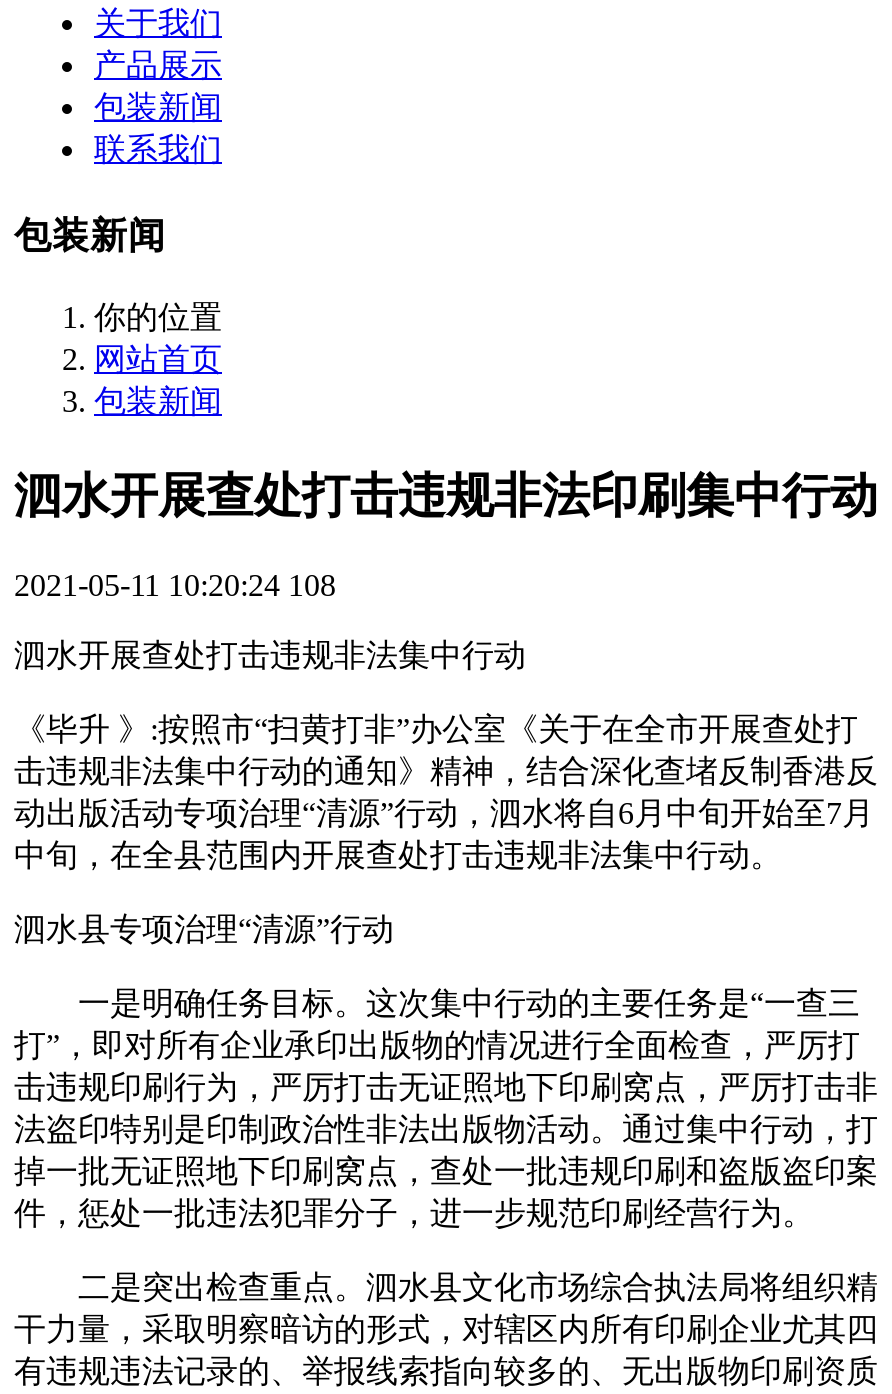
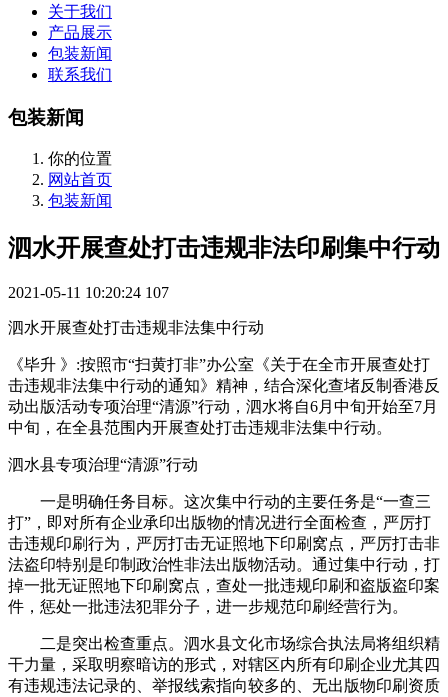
- 2021-05-11 10:20:24 108
+ 2021-05-11 10:20:24 107
